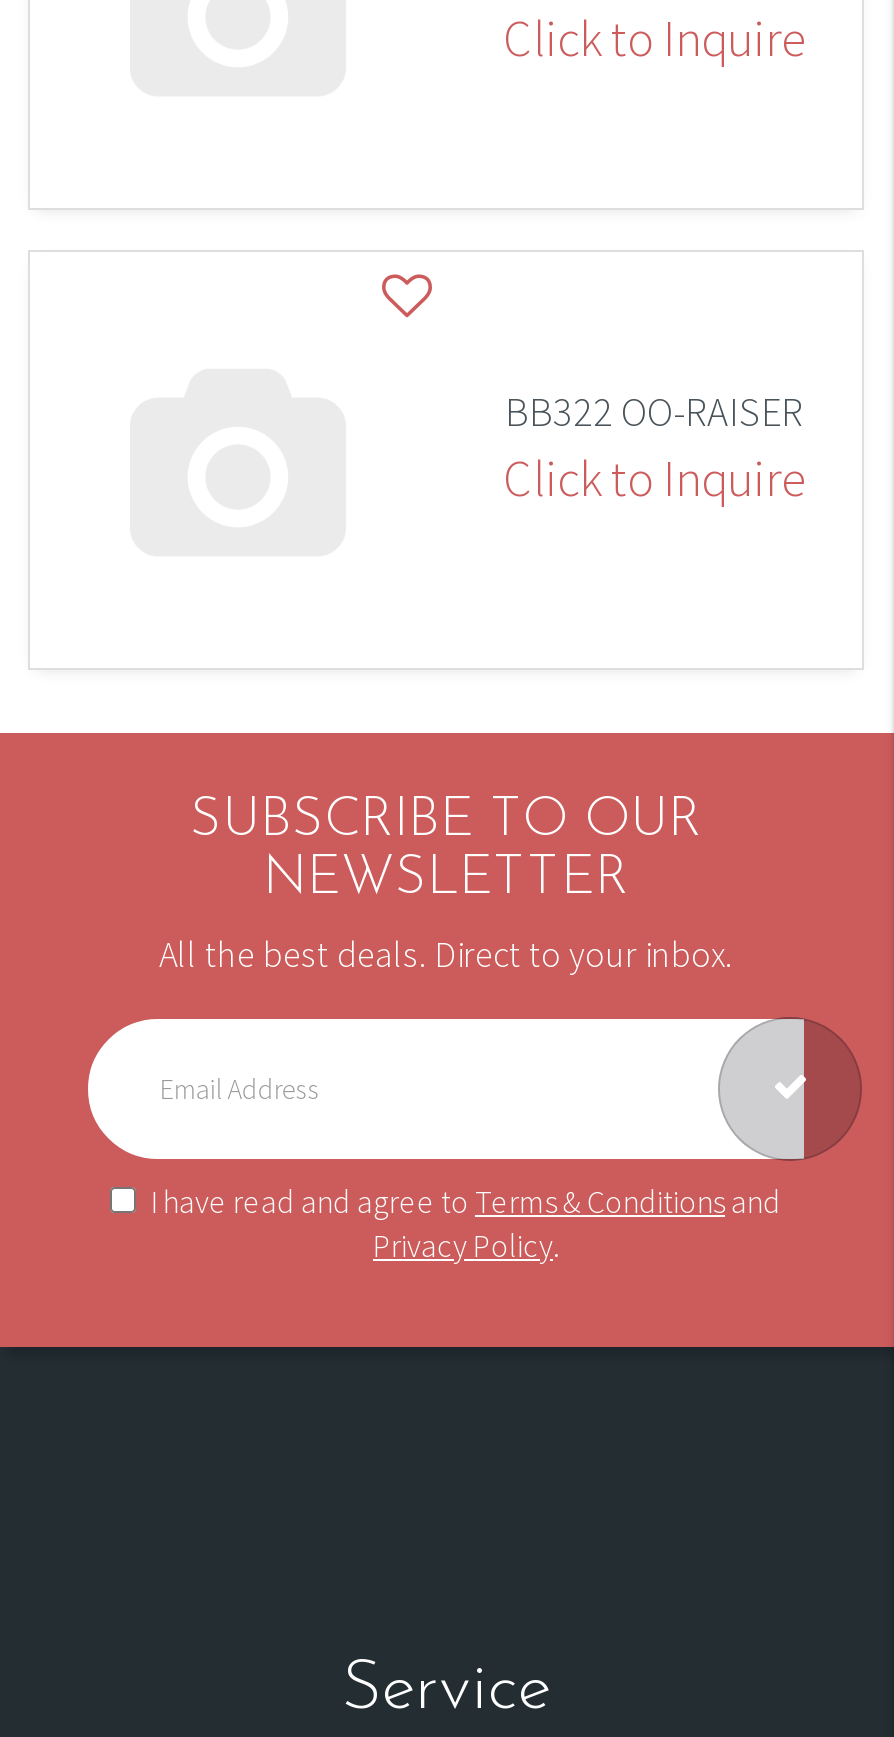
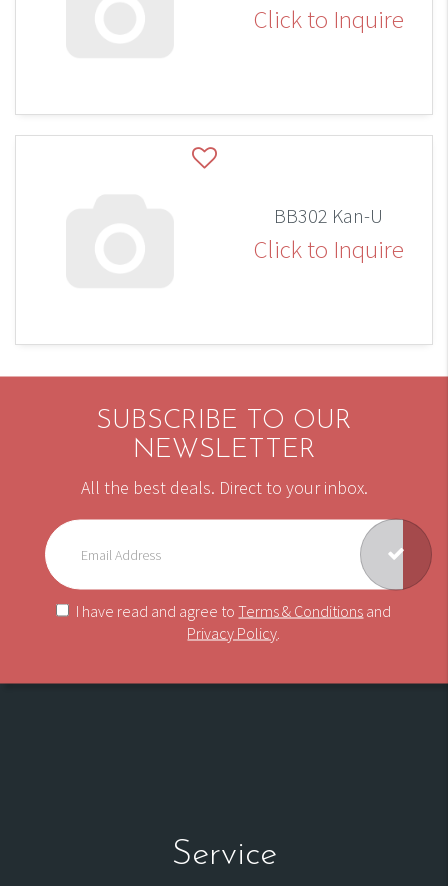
- BB322 OO-RAISER
+ BB302 Kan-U
